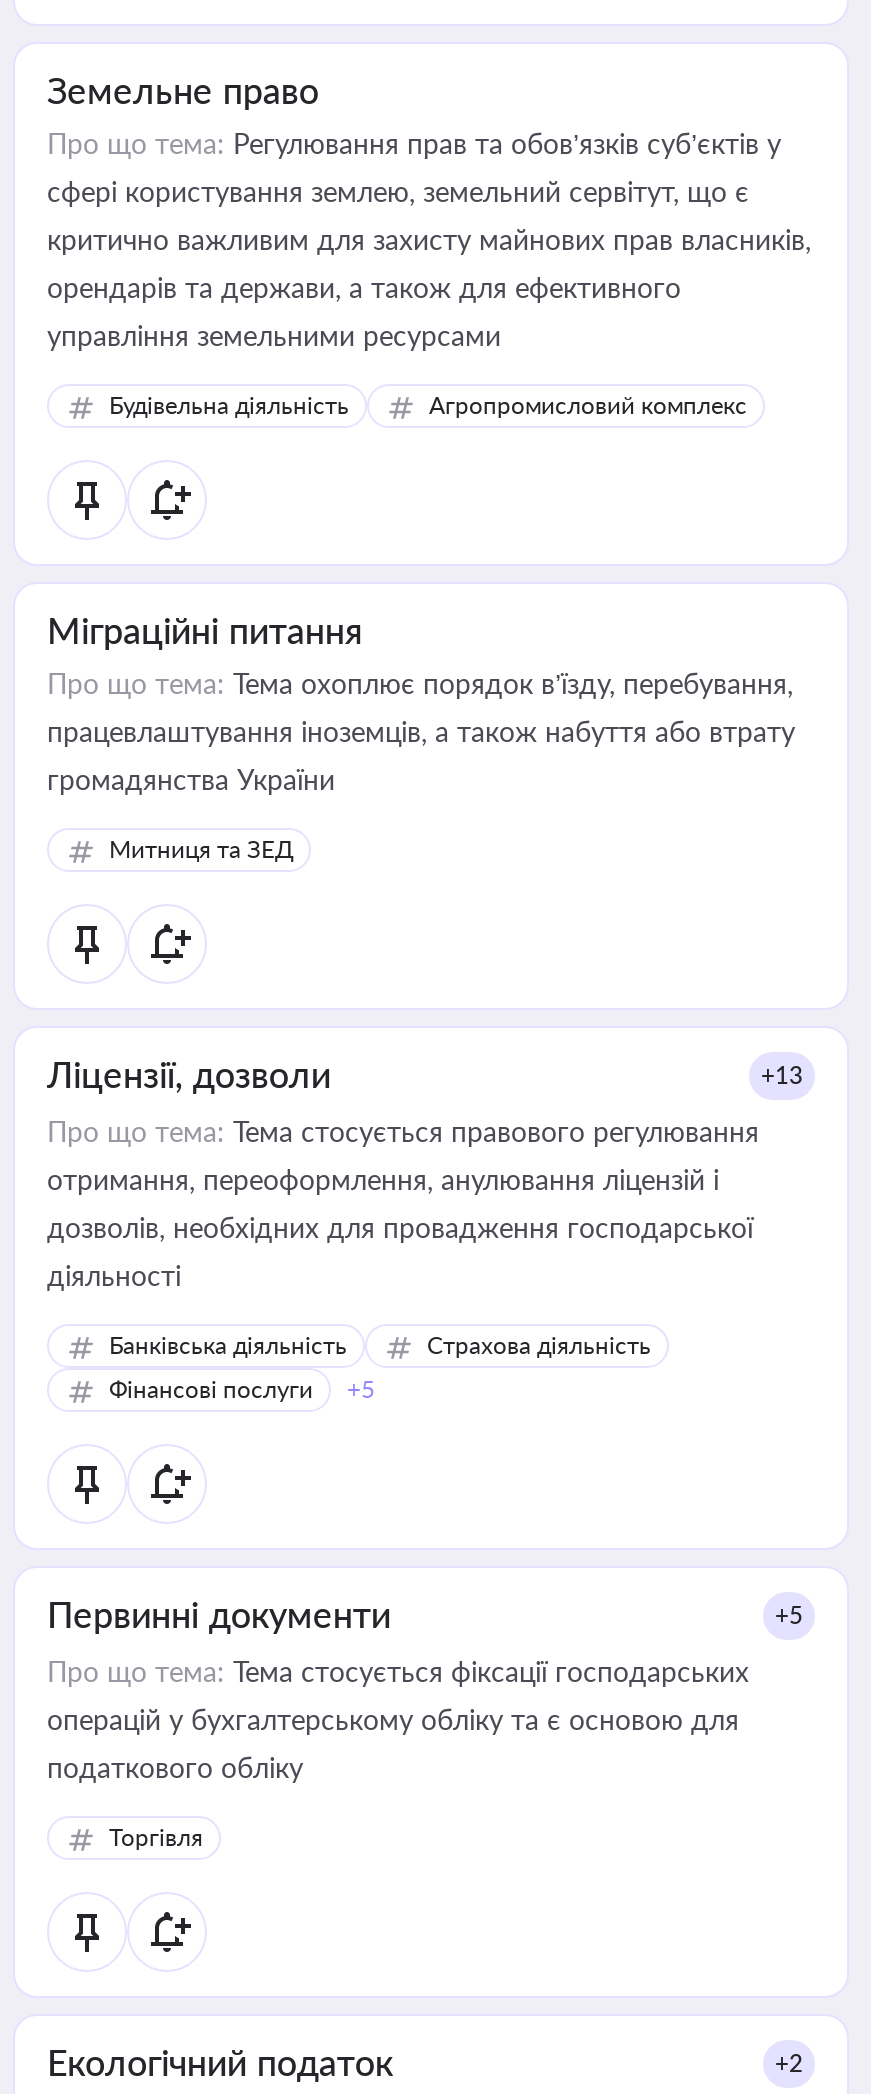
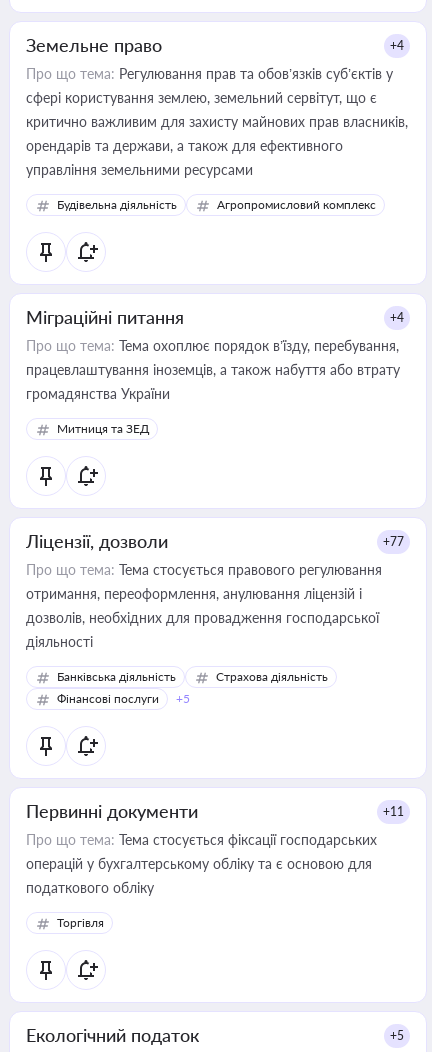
+ +4

+ +4

- +13
+ +77

- +5
+ +11

- +2
+ +5
